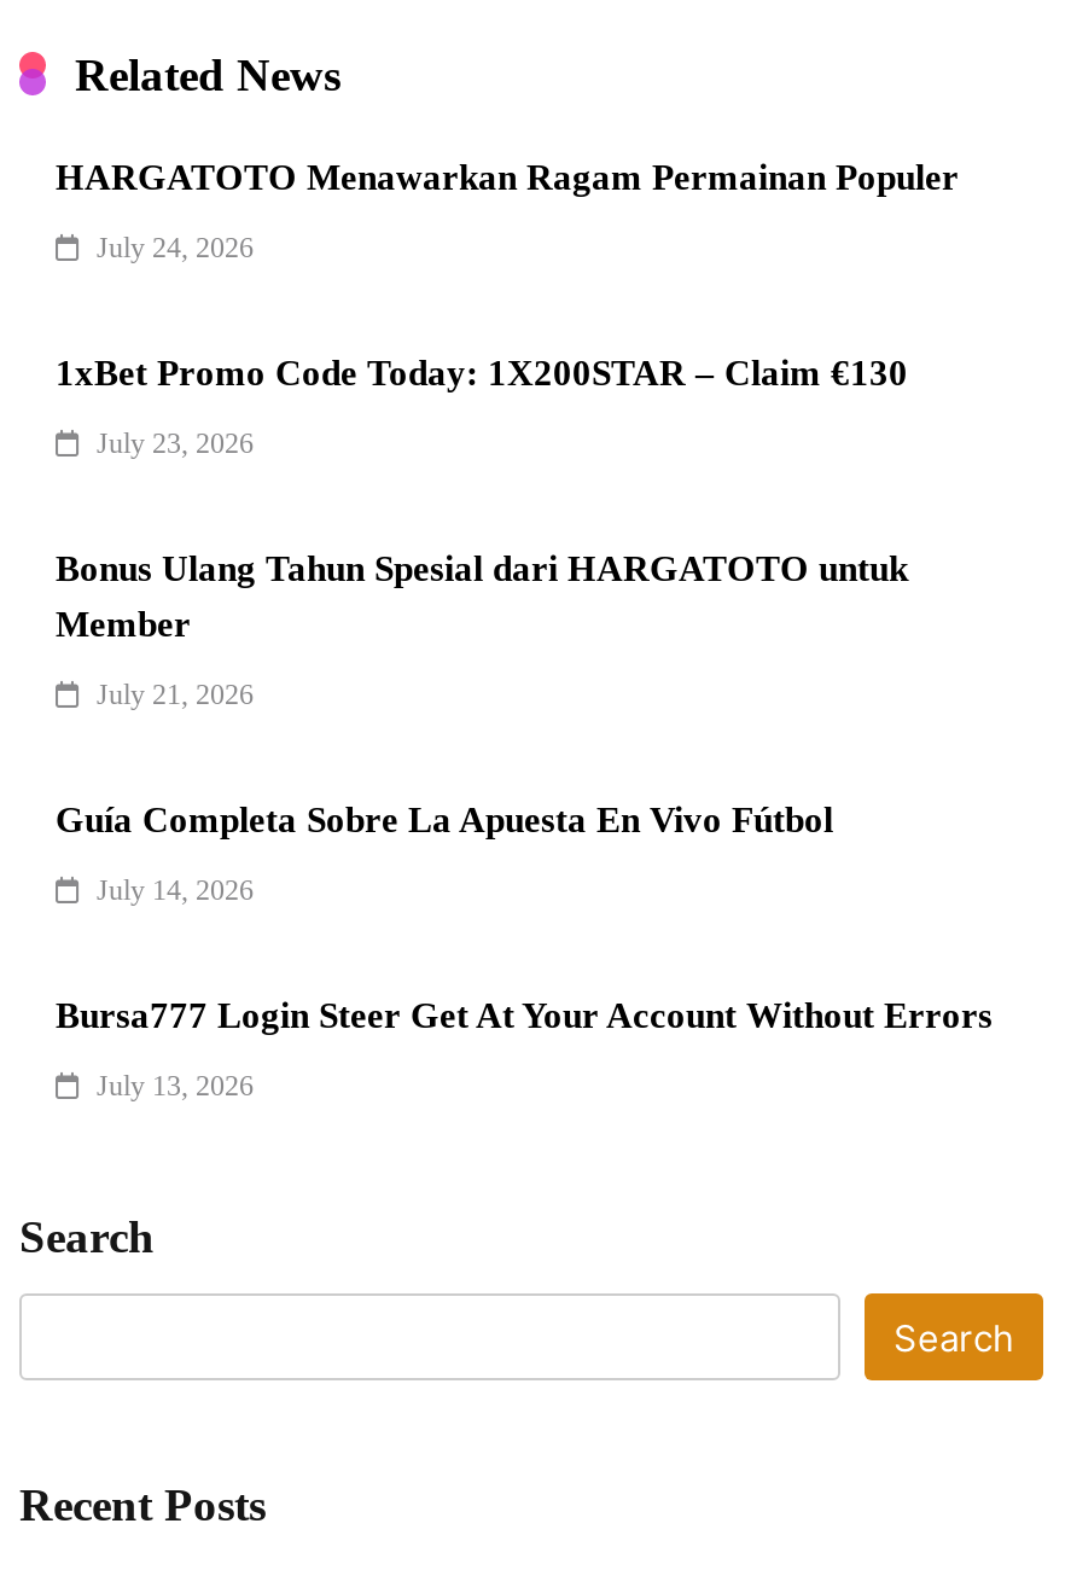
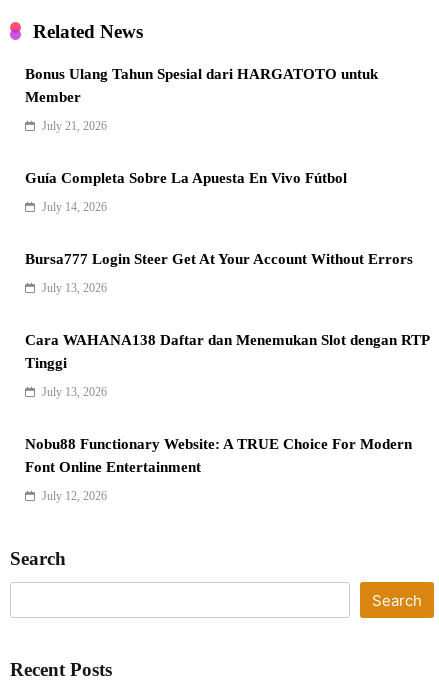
- HARGATOTO Menawarkan Ragam Permainan Populer
- July 24, 2026
- 1xBet Promo Code Today: 1X200STAR – Claim €130
- July 23, 2026

moved up: Bonus Ulang Tahun Spesial dari HARGATOTO untuk | Member | July 21, 2026 | Guía Completa Sobre La Apuesta En Vivo Fútbol | July 14, 2026 | Bursa777 Login Steer Get At Your Account Without Errors | July 13, 2026

+ Cara WAHANA138 Daftar dan Menemukan Slot dengan RTP
+ Tinggi
+ July 13, 2026
+ Nobu88 Functionary Website: A TRUE Choice For Modern
+ Font Online Entertainment
+ July 12, 2026
